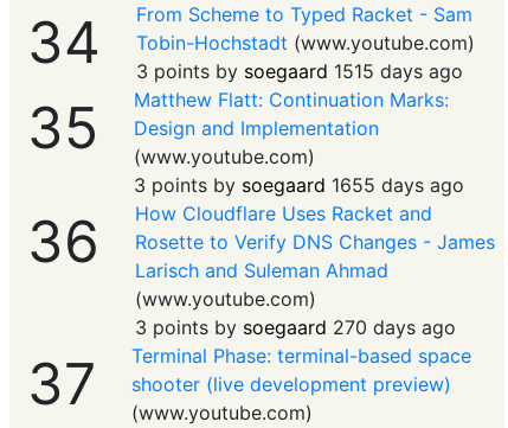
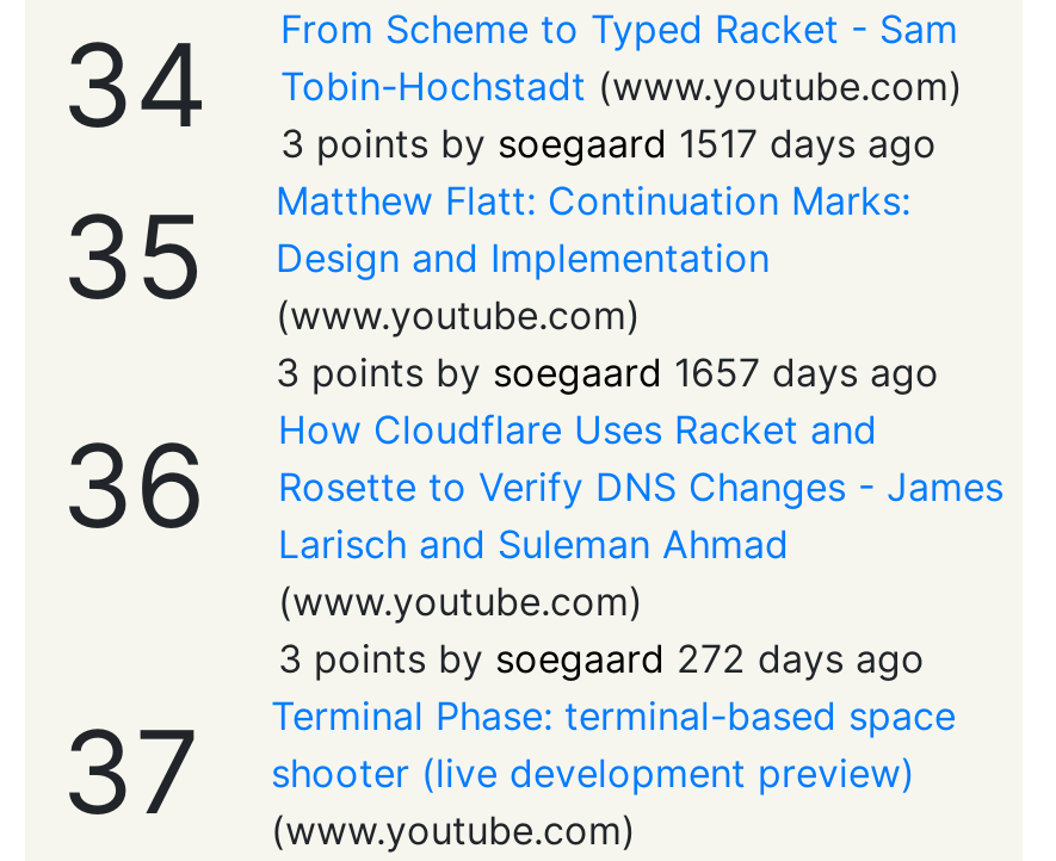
- 3 points by soegaard 1515 days ago
+ 3 points by soegaard 1517 days ago

- 3 points by soegaard 1655 days ago
+ 3 points by soegaard 1657 days ago

- 3 points by soegaard 270 days ago
+ 3 points by soegaard 272 days ago
